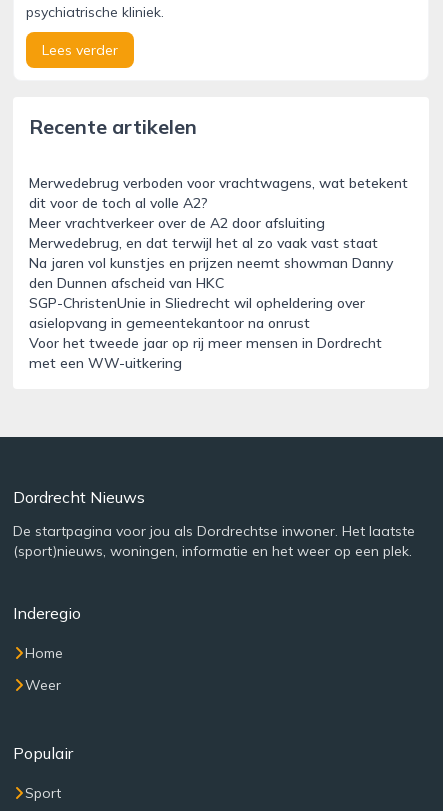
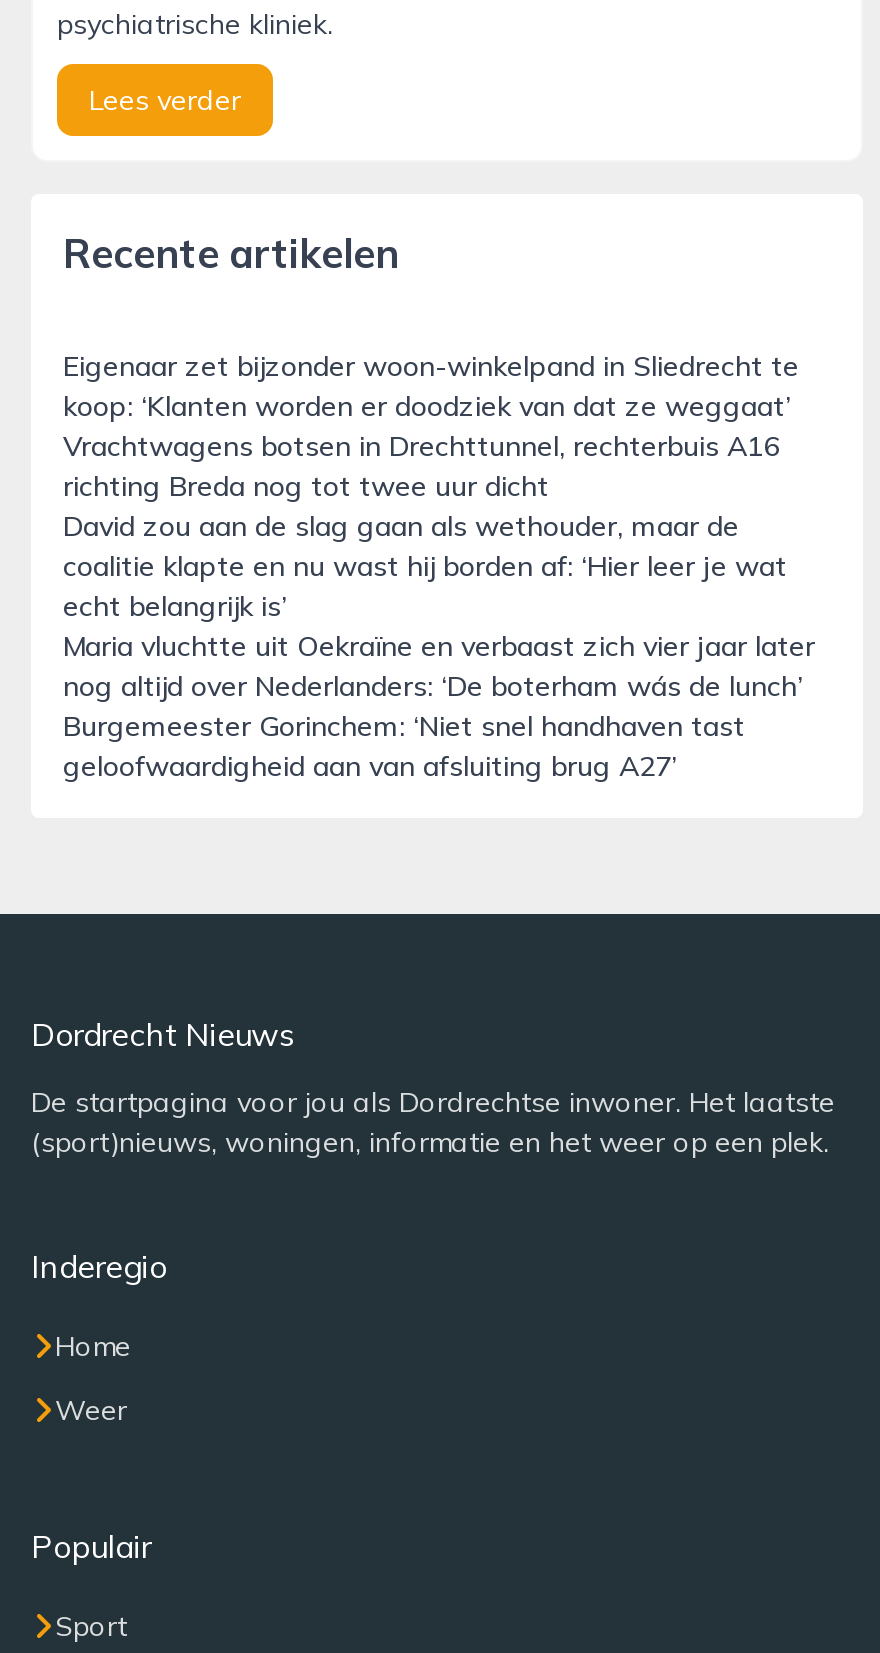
- Merwedebrug verboden voor vrachtwagens, wat betekent
- dit voor de toch al volle A2?
- Meer vrachtverkeer over de A2 door afsluiting
- Merwedebrug, en dat terwijl het al zo vaak vast staat
- Na jaren vol kunstjes en prijzen neemt showman Danny
- den Dunnen afscheid van HKC
- SGP-ChristenUnie in Sliedrecht wil opheldering over
- asielopvang in gemeentekantoor na onrust
- Voor het tweede jaar op rij meer mensen in Dordrecht
- met een WW-uitkering
+ Eigenaar zet bijzonder woon-winkelpand in Sliedrecht te
+ koop: ‘Klanten worden er doodziek van dat ze weggaat’
+ Vrachtwagens botsen in Drechttunnel, rechterbuis A16
+ richting Breda nog tot twee uur dicht
+ David zou aan de slag gaan als wethouder, maar de
+ coalitie klapte en nu wast hij borden af: ‘Hier leer je wat
+ echt belangrijk is’
+ Maria vluchtte uit Oekraïne en verbaast zich vier jaar later
+ nog altijd over Nederlanders: ‘De boterham wás de lunch’
+ Burgemeester Gorinchem: ‘Niet snel handhaven tast
+ geloofwaardigheid aan van afsluiting brug A27’
